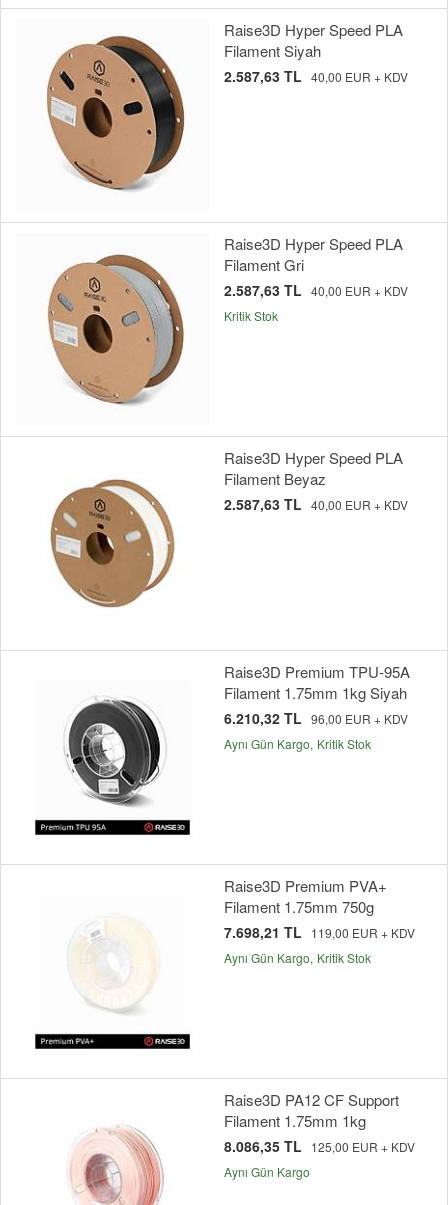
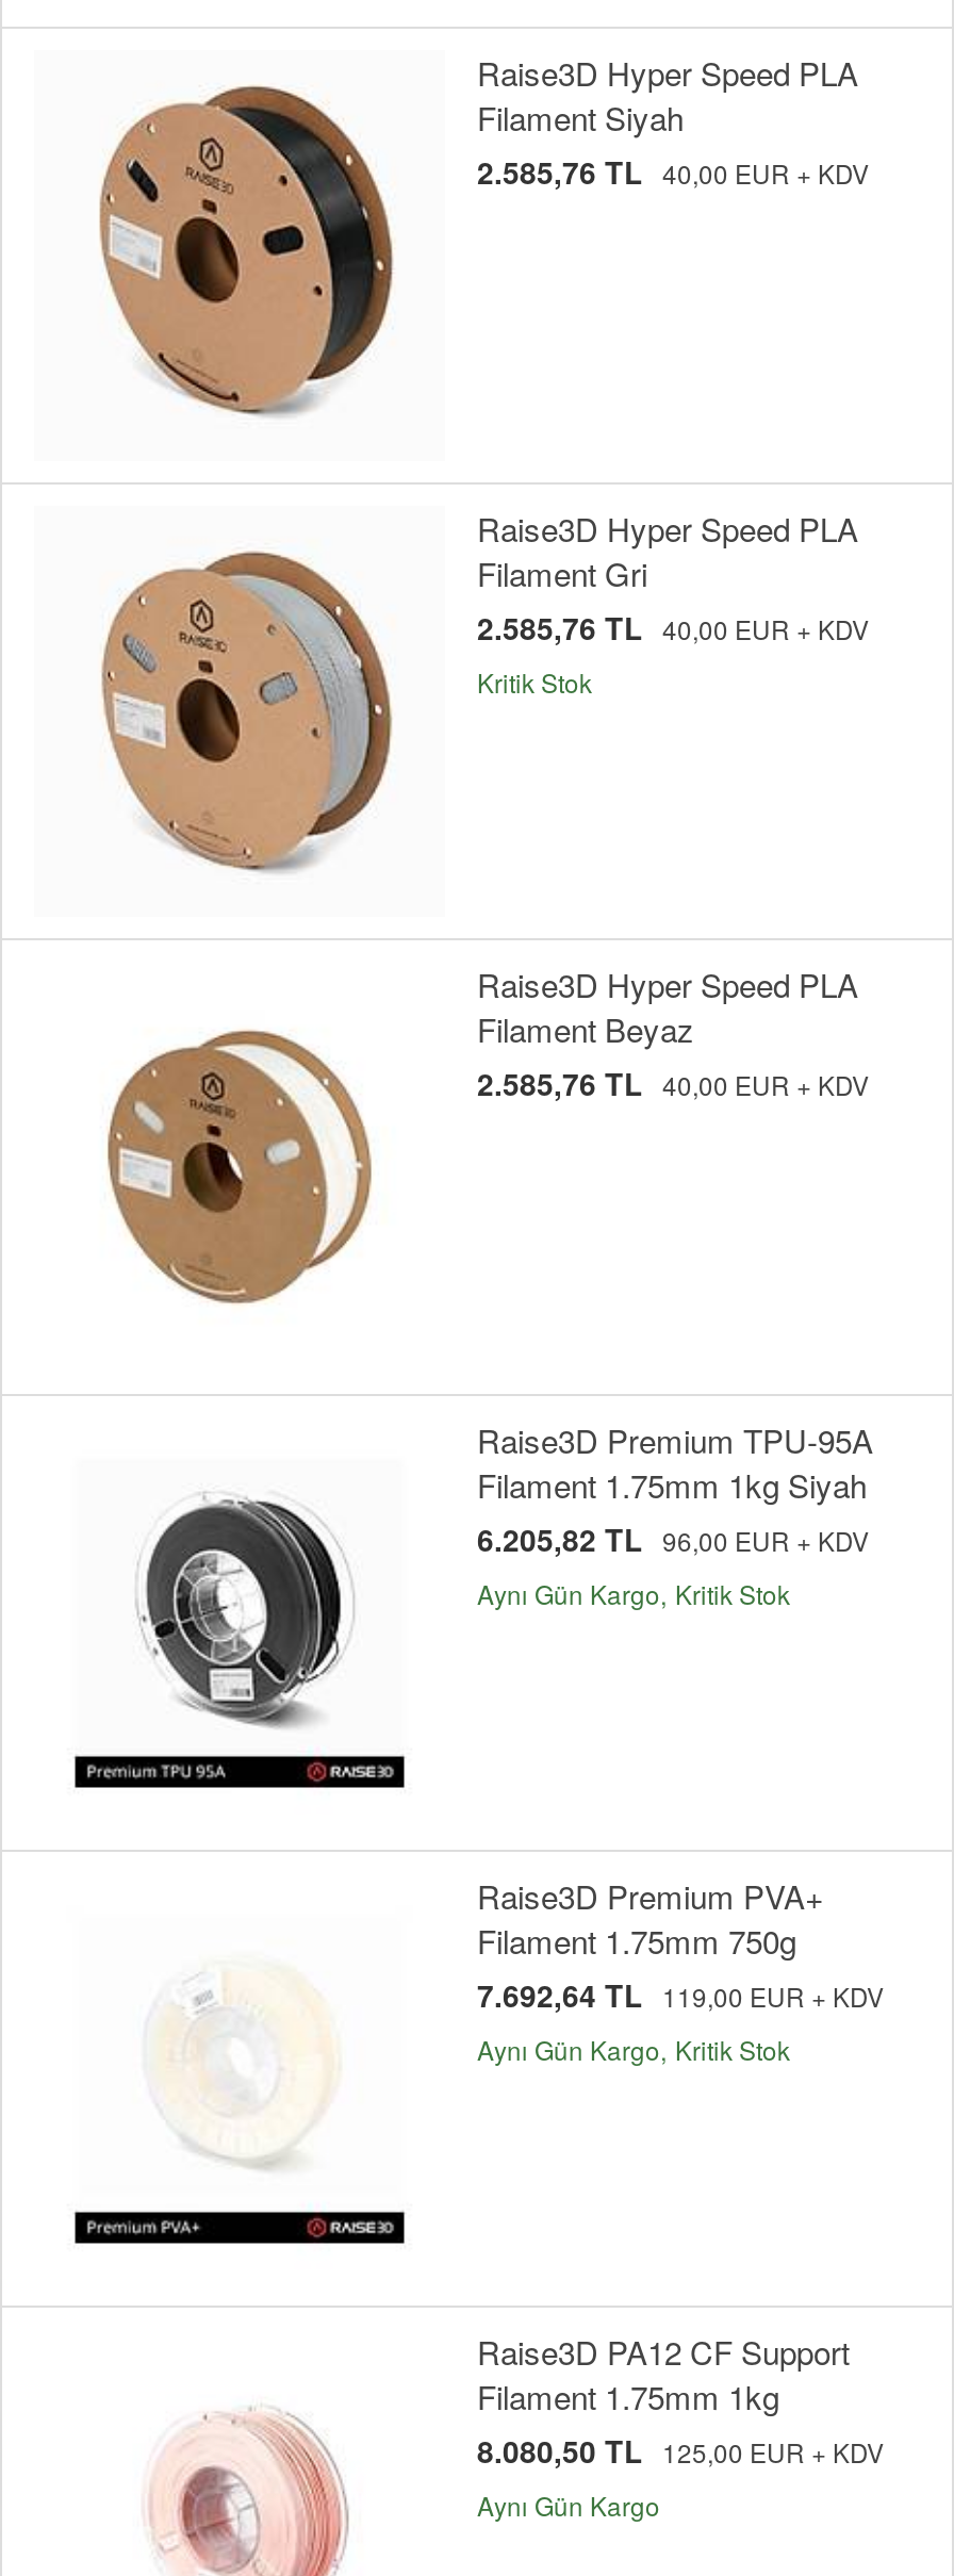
- 2.587,63 TL 40,00 EUR + KDV
+ 2.585,76 TL 40,00 EUR + KDV

- 2.587,63 TL 40,00 EUR + KDV
+ 2.585,76 TL 40,00 EUR + KDV

- 2.587,63 TL 40,00 EUR + KDV
+ 2.585,76 TL 40,00 EUR + KDV

- 6.210,32 TL 96,00 EUR + KDV
+ 6.205,82 TL 96,00 EUR + KDV

- 7.698,21 TL 119,00 EUR + KDV
+ 7.692,64 TL 119,00 EUR + KDV

- 8.086,35 TL 125,00 EUR + KDV
+ 8.080,50 TL 125,00 EUR + KDV
